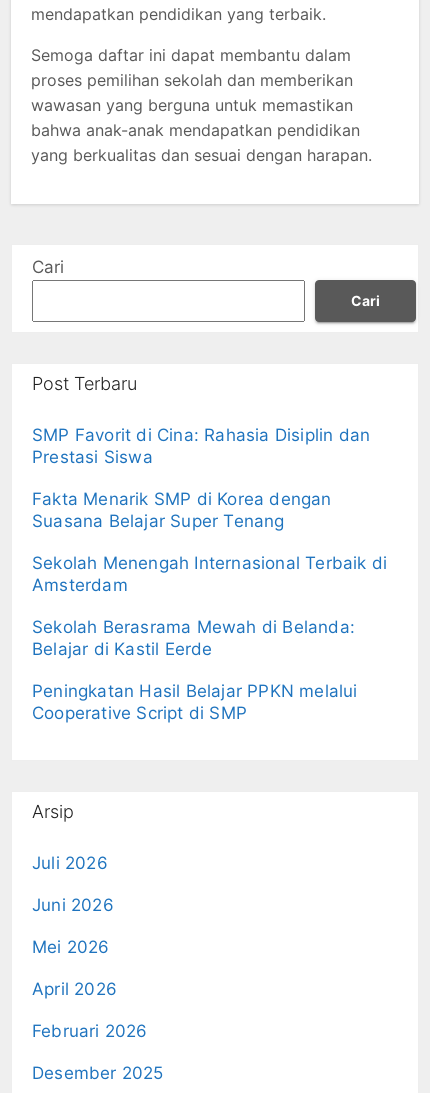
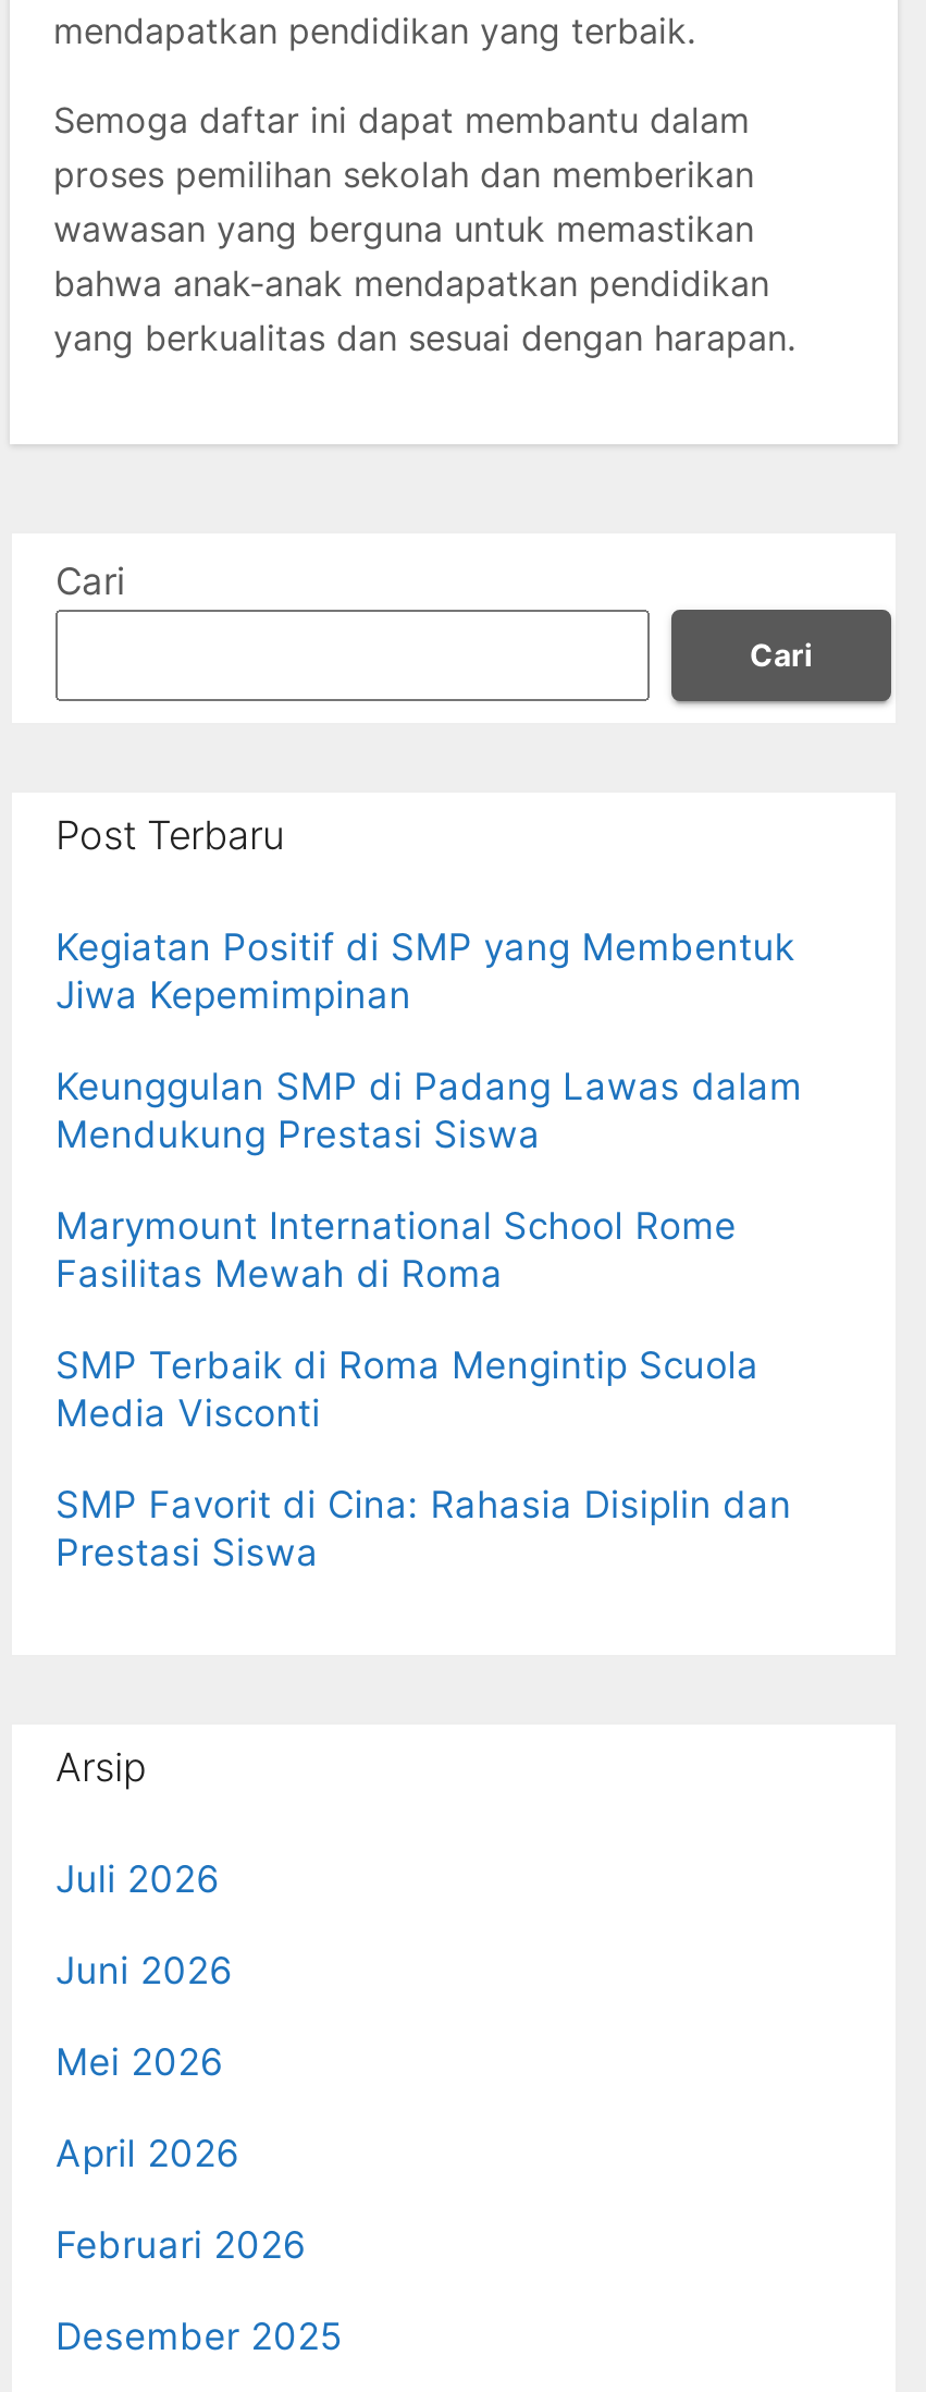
+ Kegiatan Positif di SMP yang Membentuk
+ Jiwa Kepemimpinan
+ Keunggulan SMP di Padang Lawas dalam
+ Mendukung Prestasi Siswa
+ Marymount International School Rome
+ Fasilitas Mewah di Roma
+ SMP Terbaik di Roma Mengintip Scuola
+ Media Visconti

moved down: SMP Favorit di Cina: Rahasia Disiplin dan | Prestasi Siswa

- Fakta Menarik SMP di Korea dengan
- Suasana Belajar Super Tenang
- Sekolah Menengah Internasional Terbaik di
- Amsterdam
- Sekolah Berasrama Mewah di Belanda:
- Belajar di Kastil Eerde
- Peningkatan Hasil Belajar PPKN melalui
- Cooperative Script di SMP
